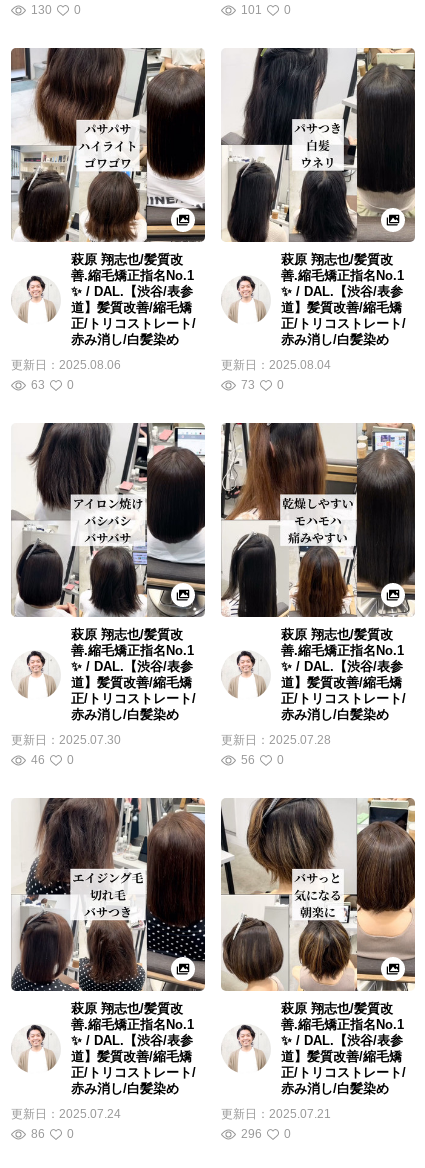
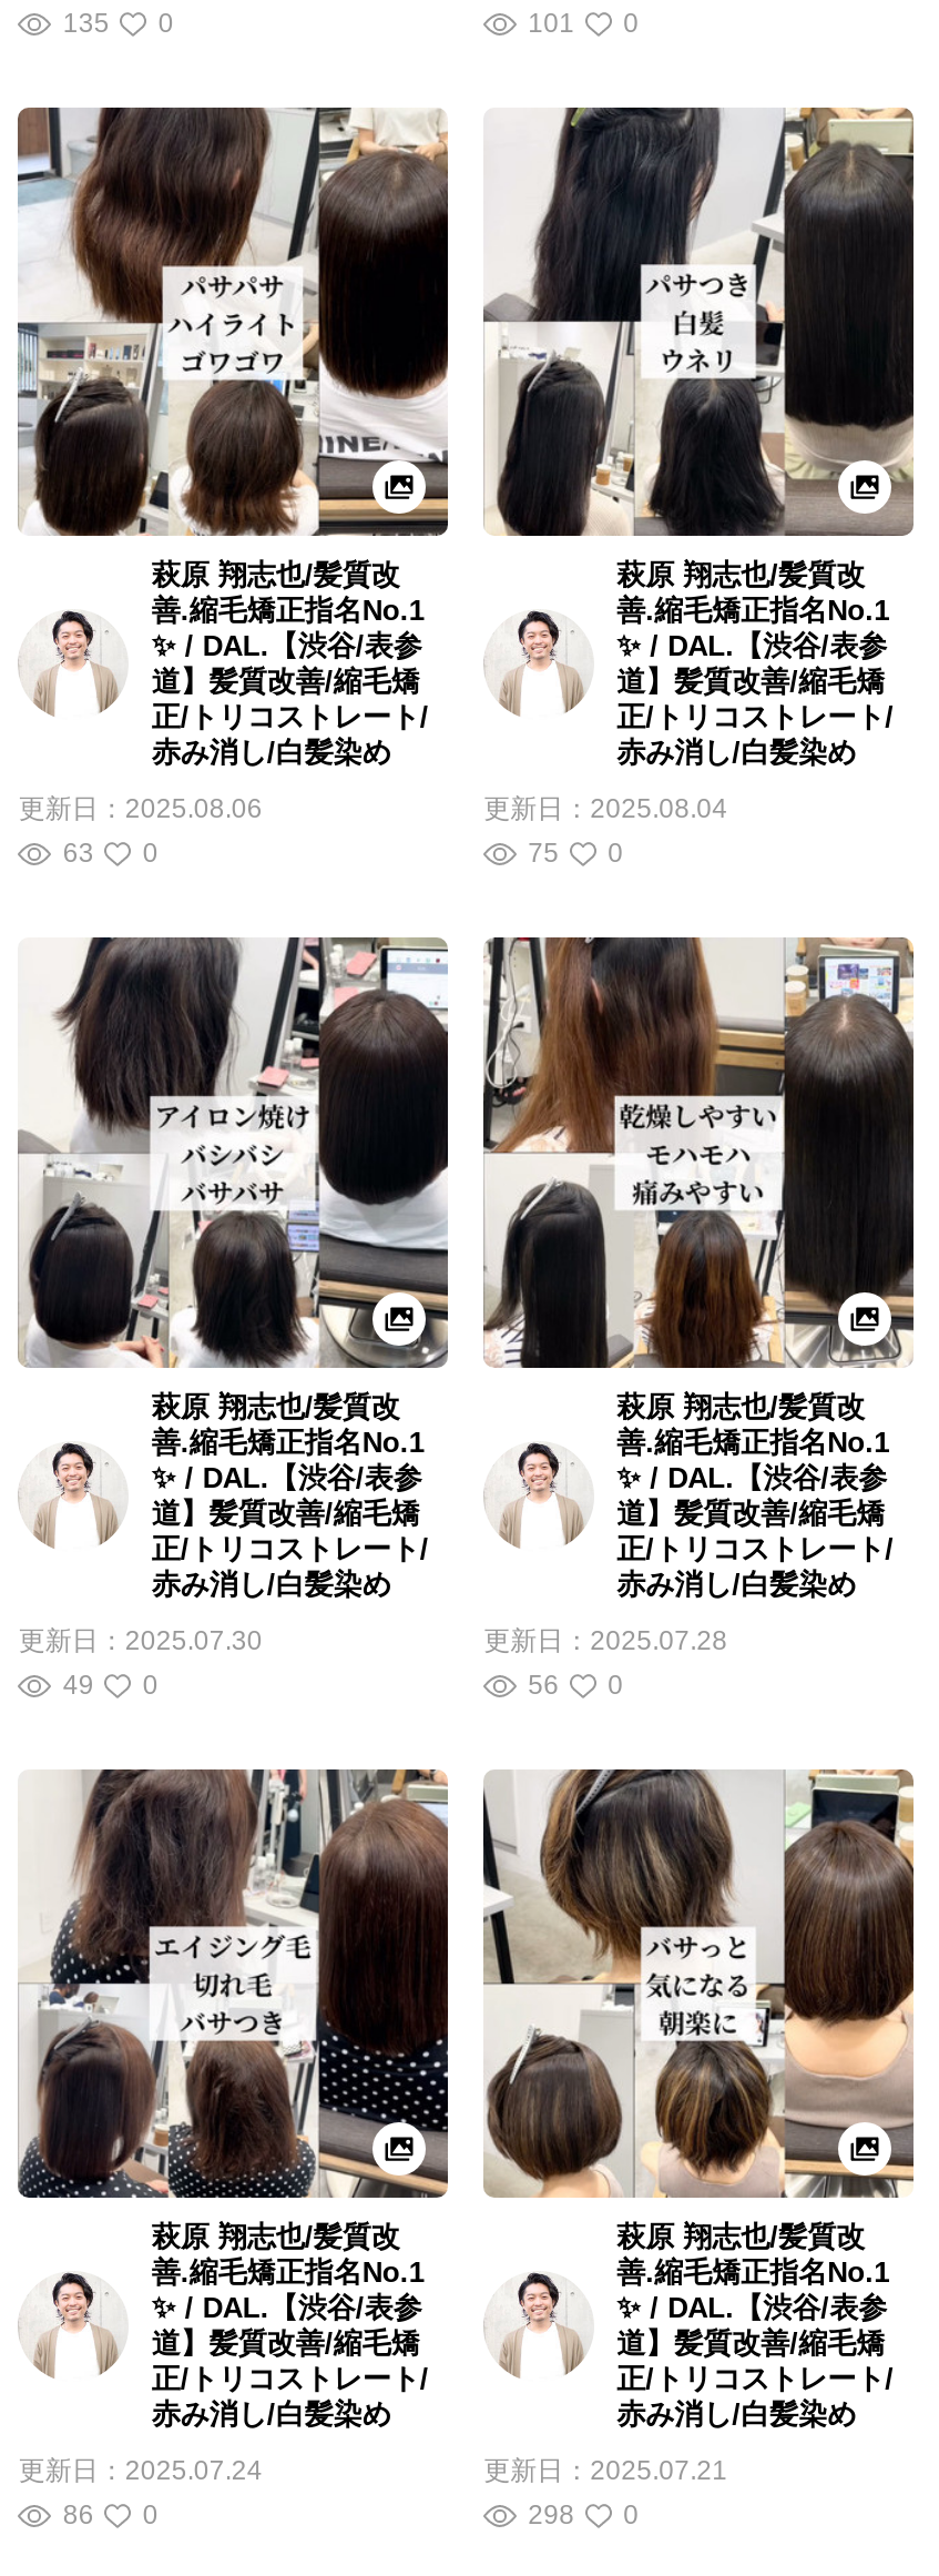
- 130 0
+ 135 0

- 73 0
+ 75 0

- 46 0
+ 49 0

- 296 0
+ 298 0
